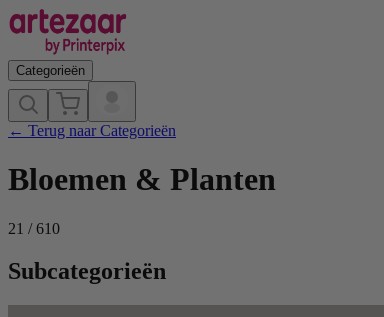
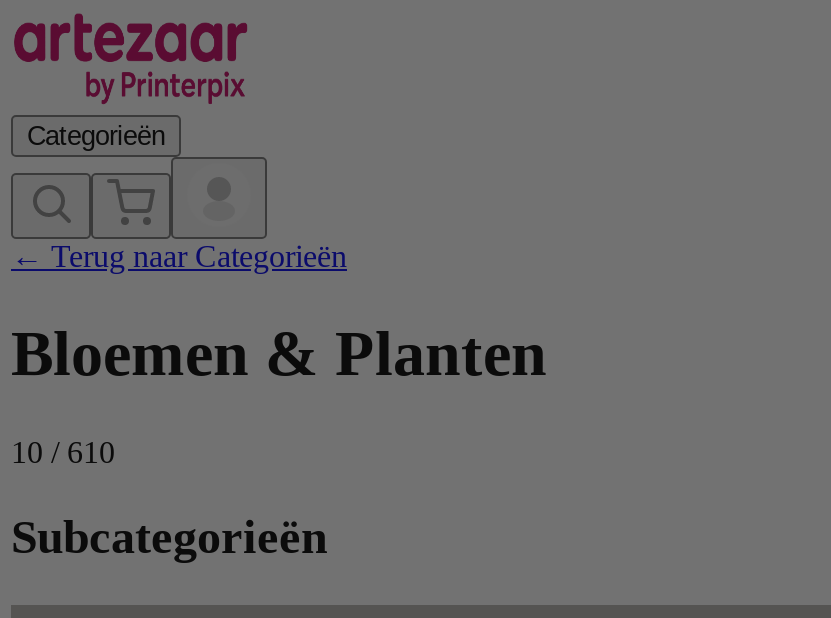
- 21 / 610
+ 10 / 610
